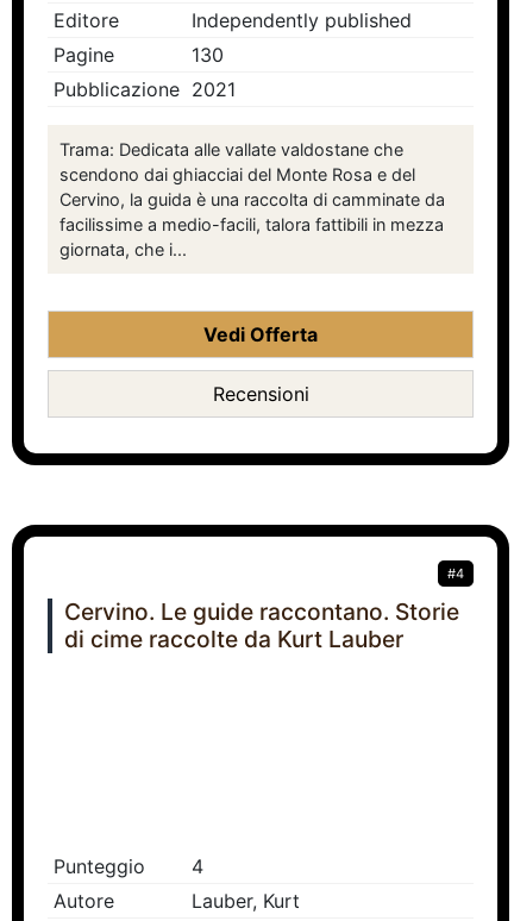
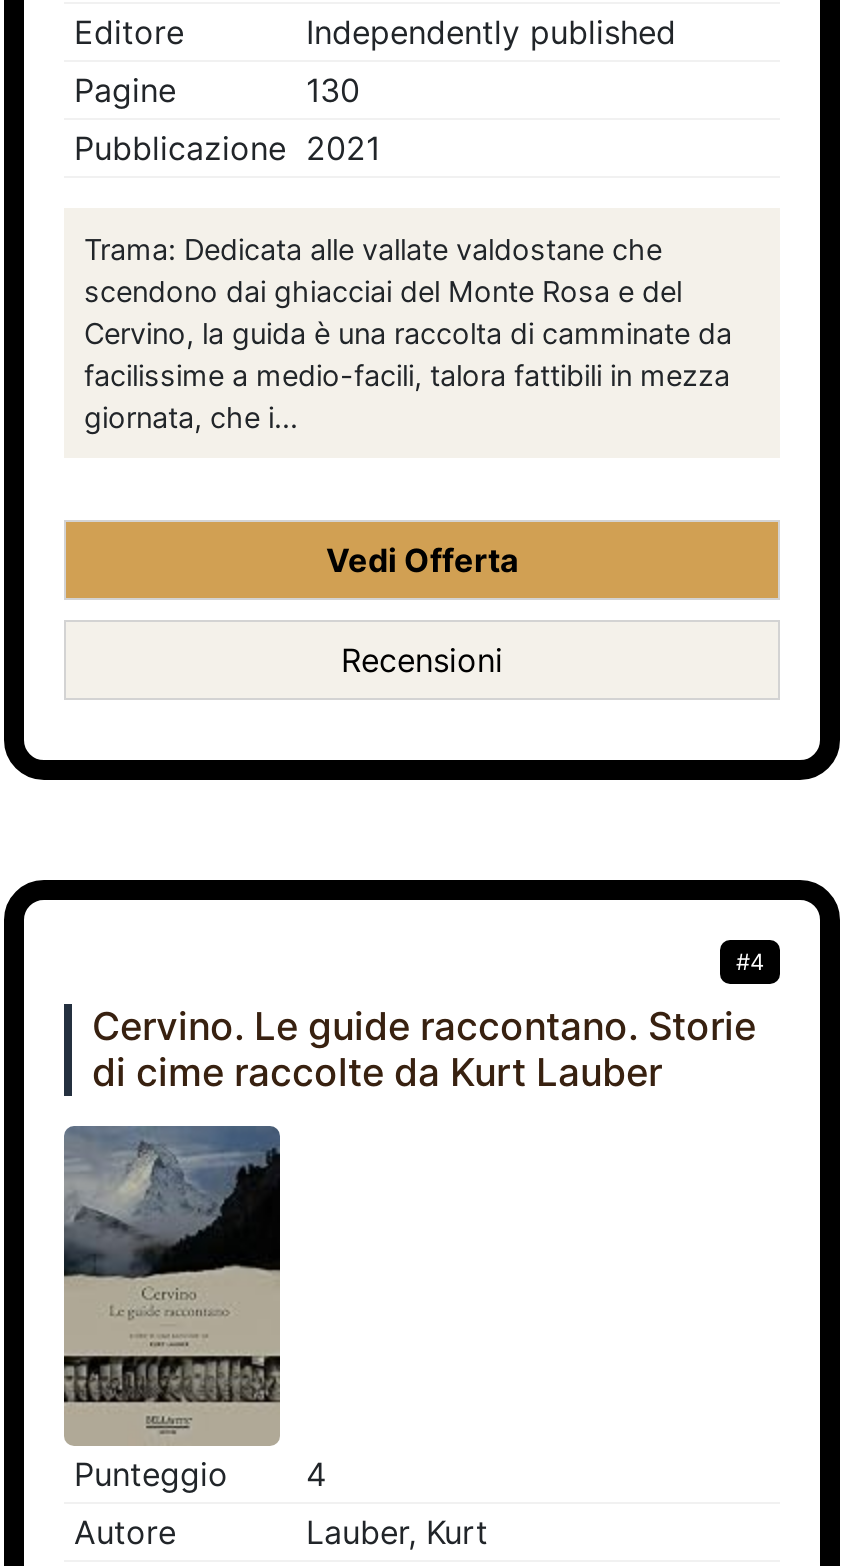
+ [image]
